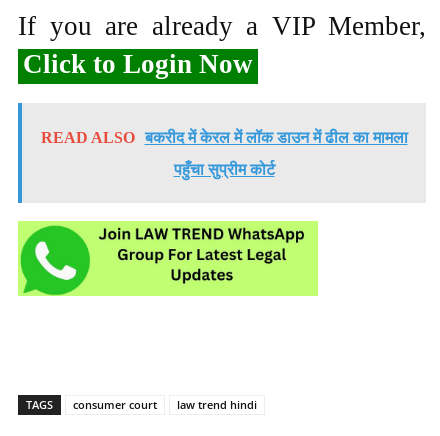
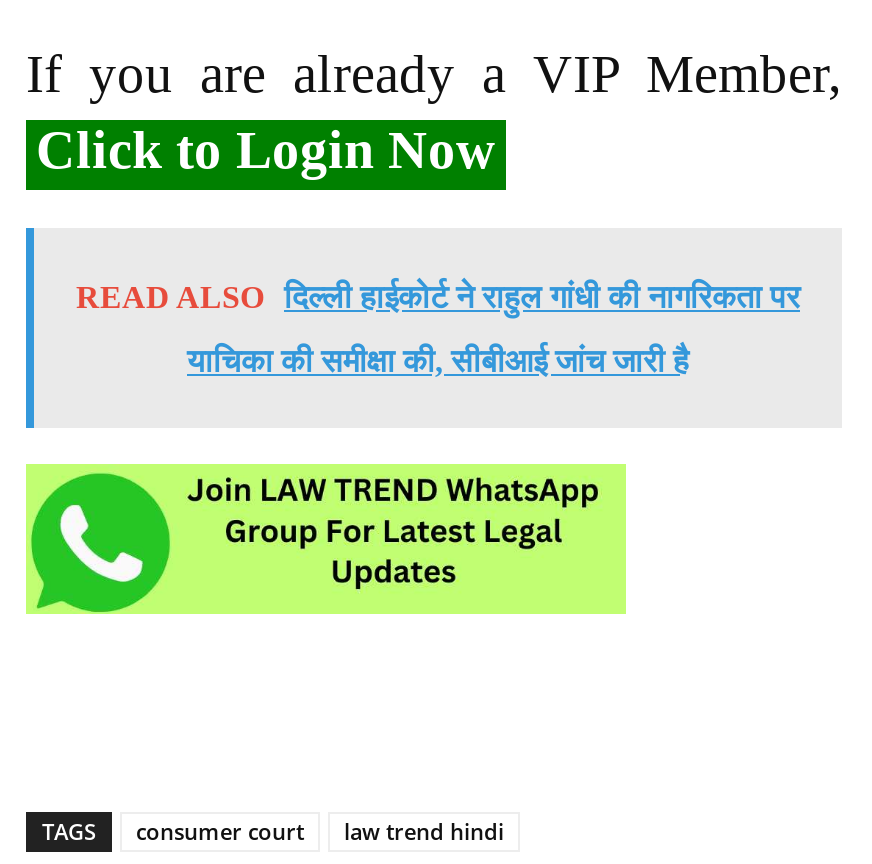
- READ ALSO बकरीद में केरल में लॉक डाउन में ढील का मामला
+ READ ALSO दिल्ली हाईकोर्ट ने राहुल गांधी की नागरिकता पर

- पहुँचा सुप्रीम कोर्ट
+ याचिका की समीक्षा की, सीबीआई जांच जारी है
